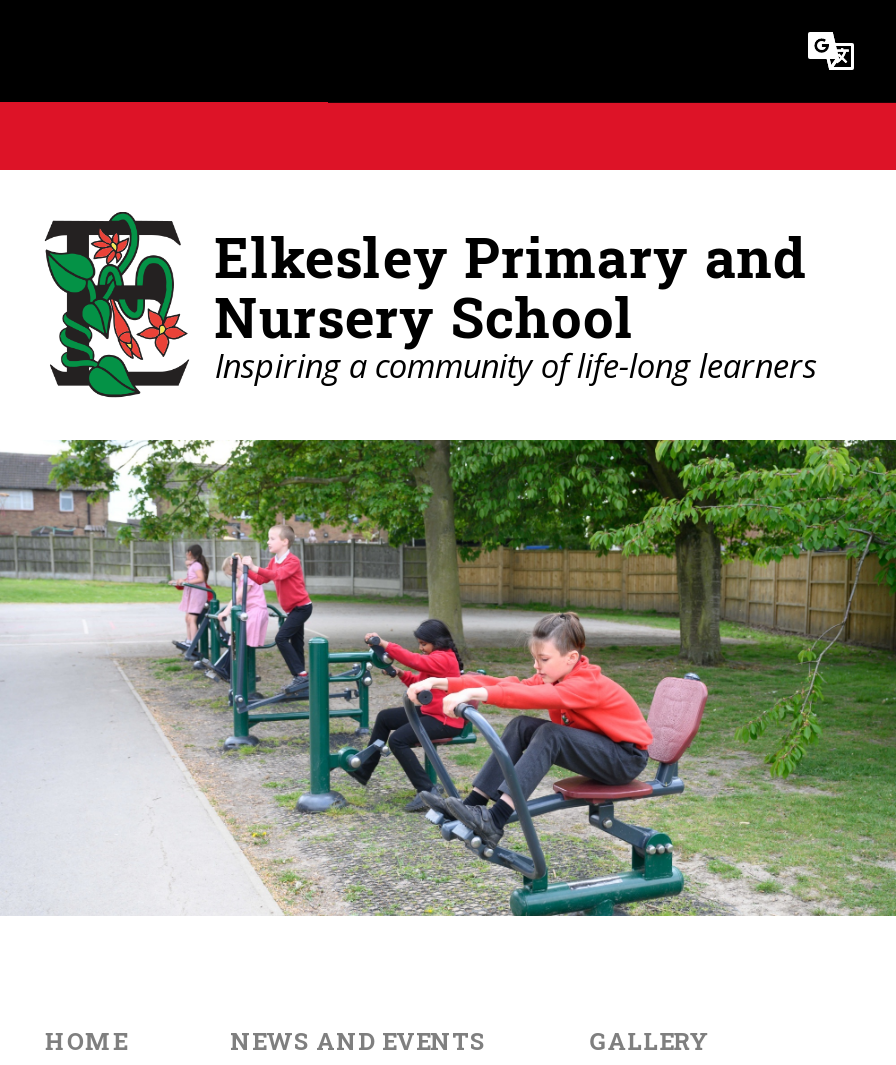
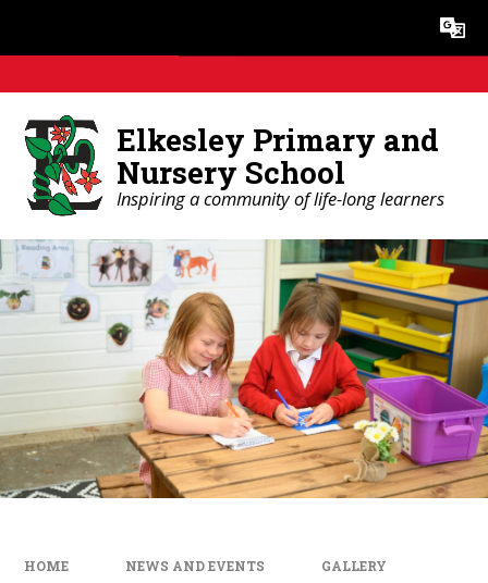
- [image]
+ [image]
